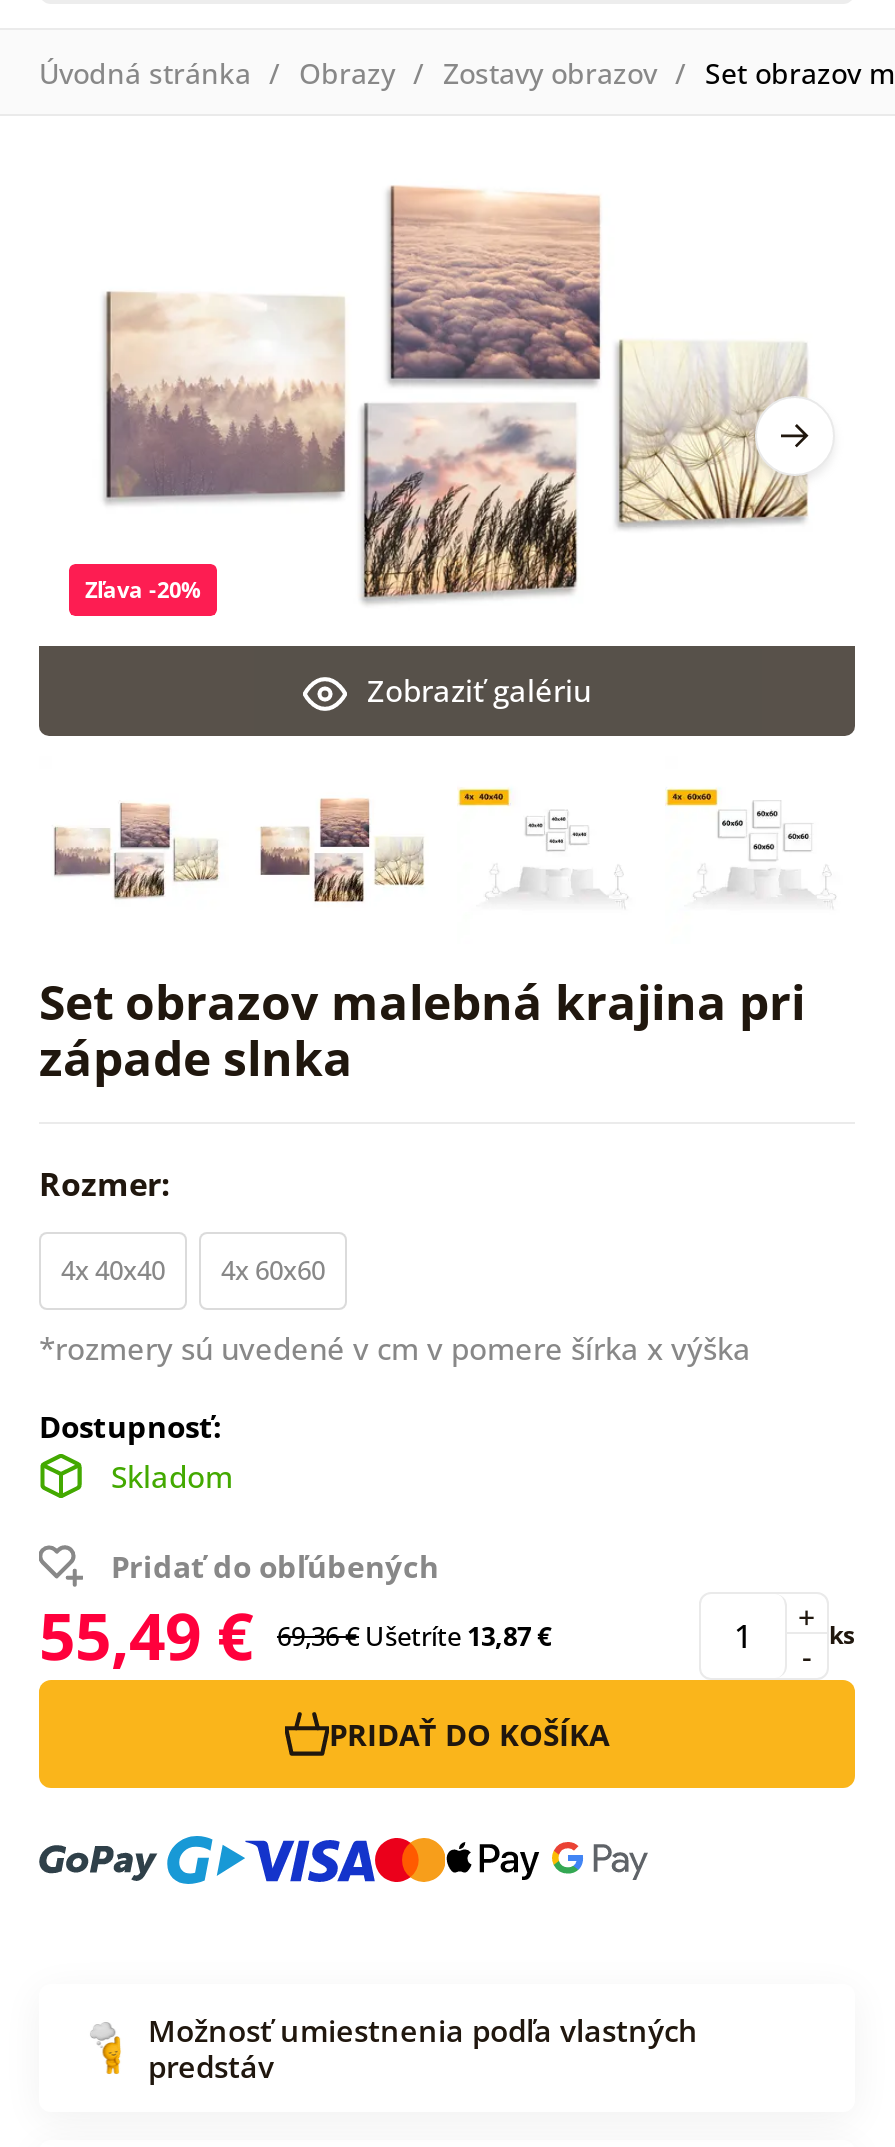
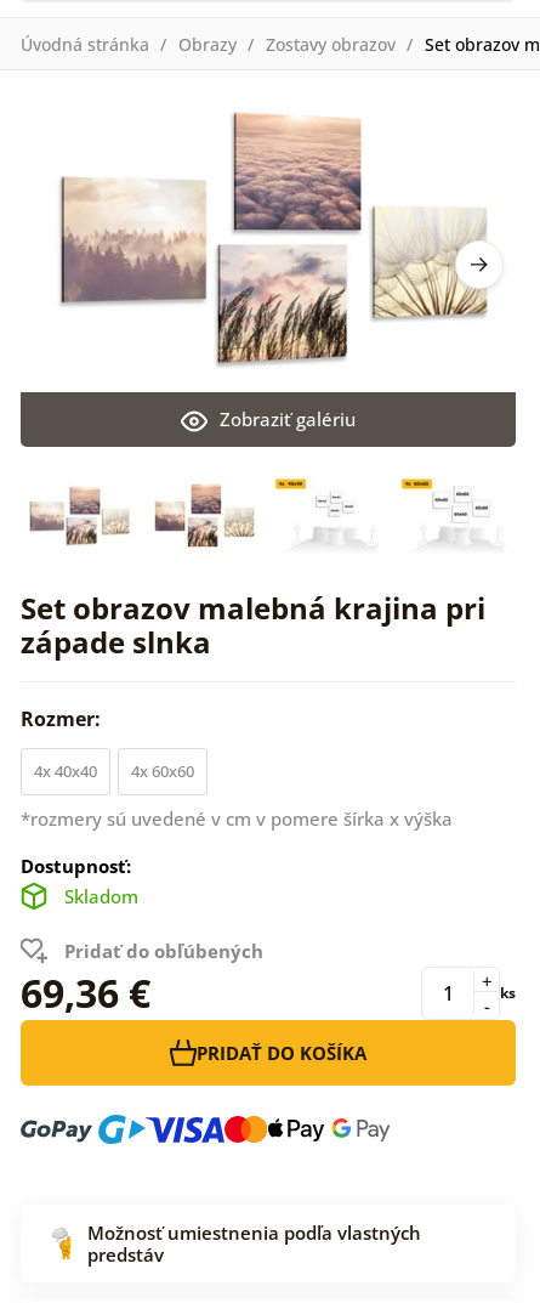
- Zľava -20%

- 55,49 €
- 69,36 € Ušetríte 13,87 €
+ 69,36 €
